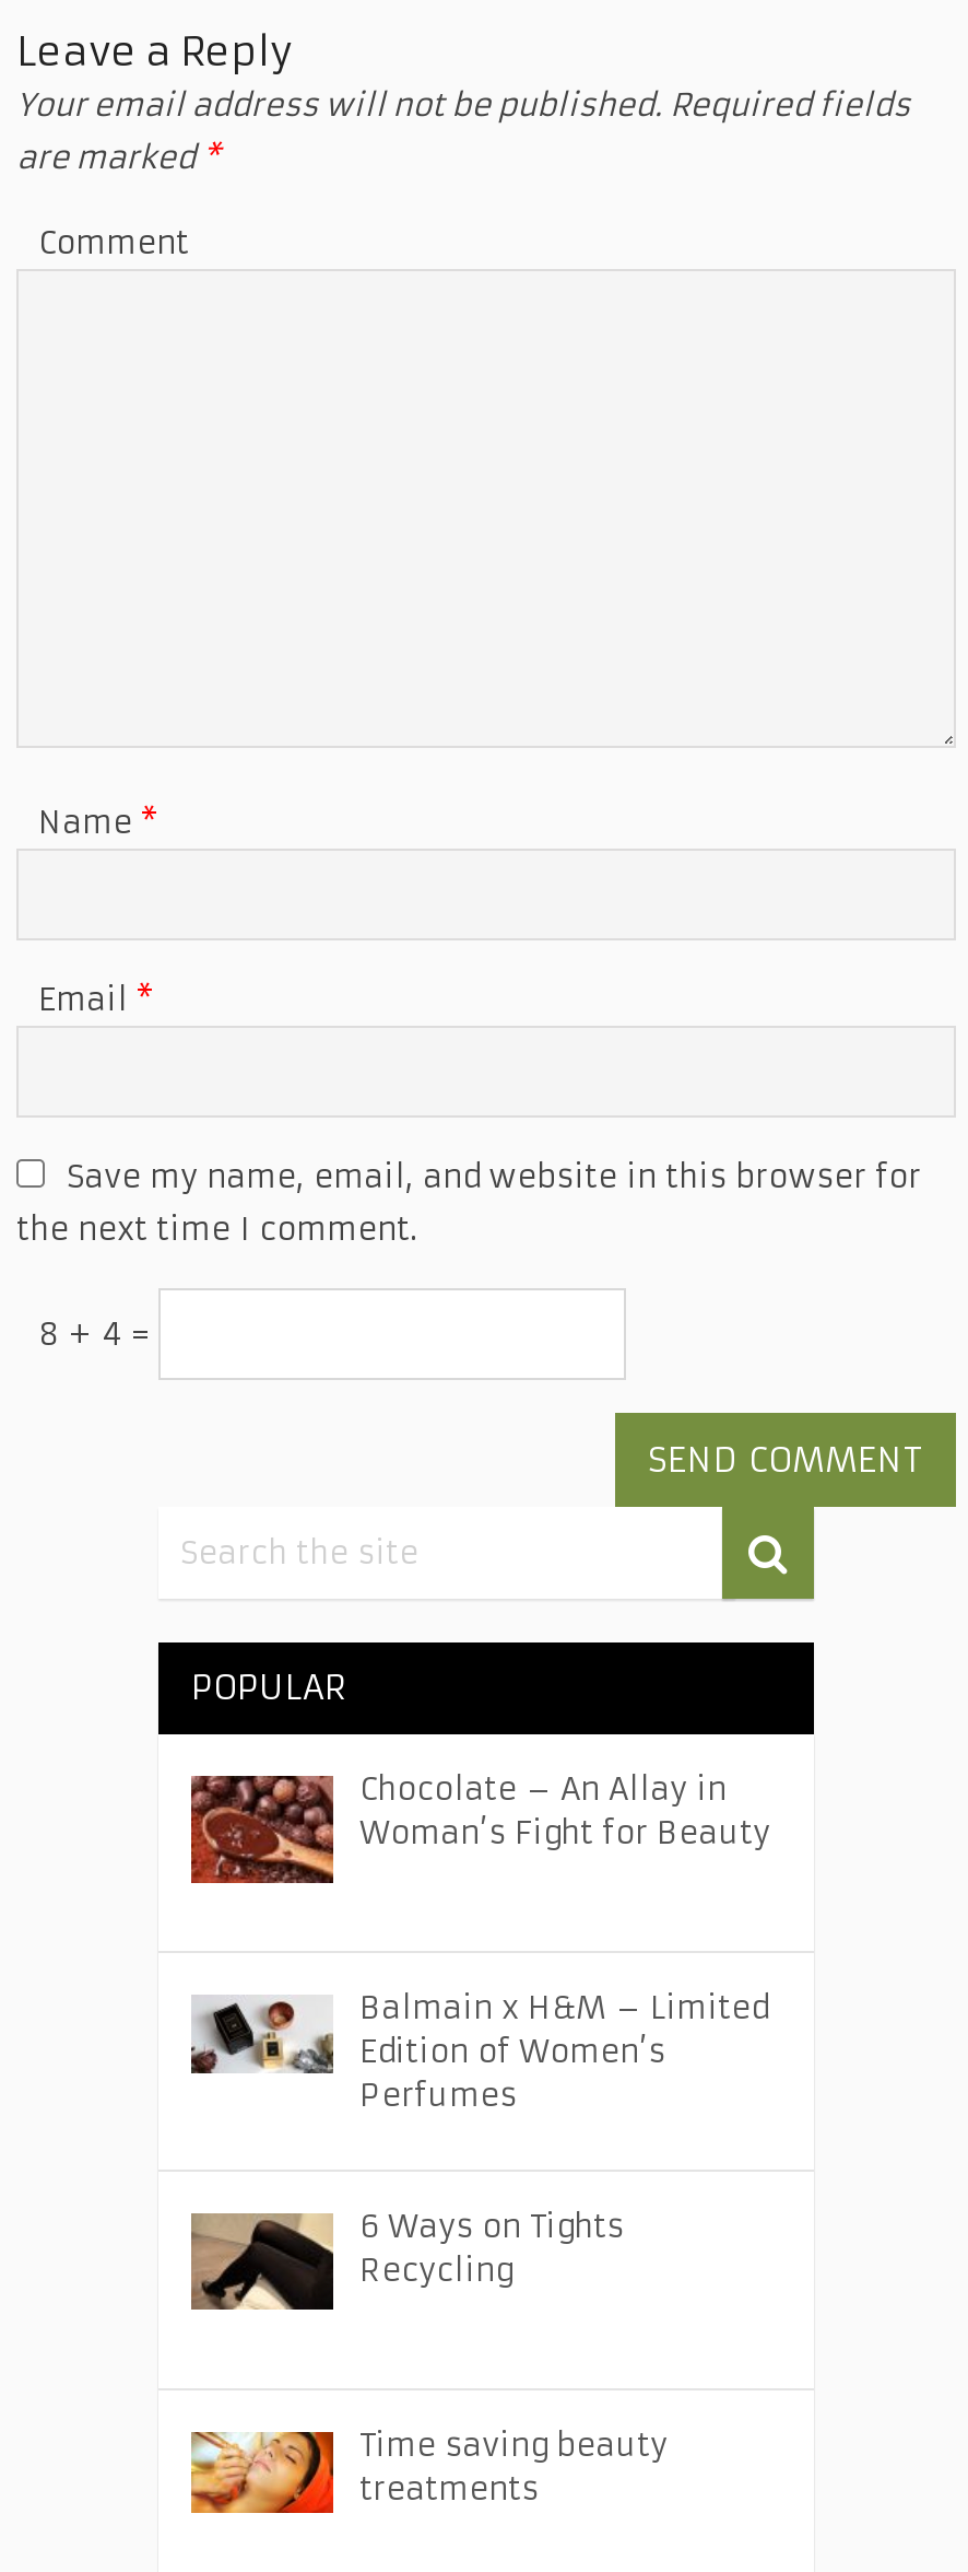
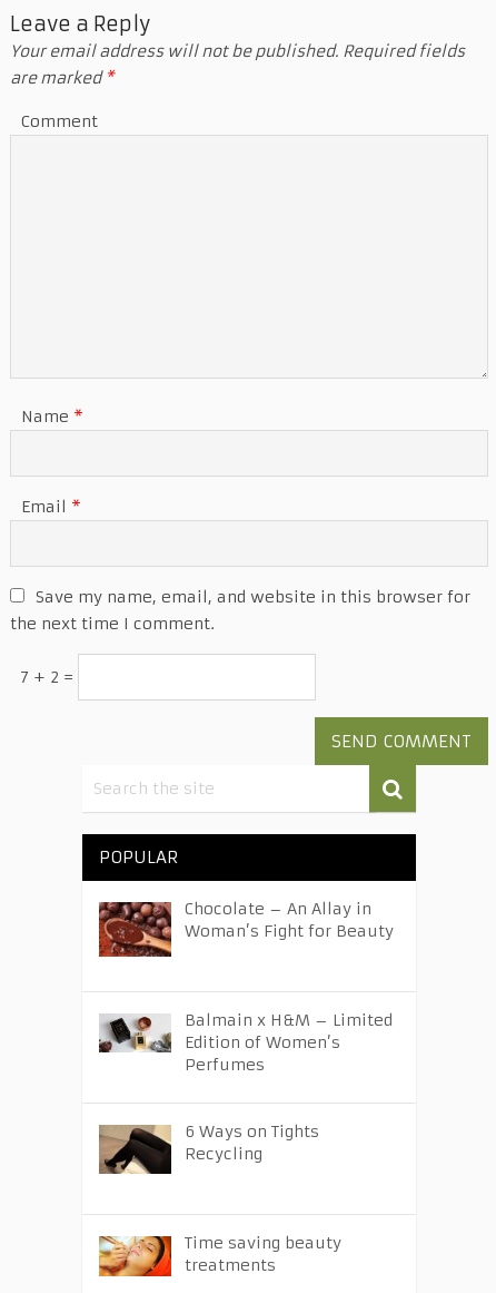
- 8 + 4 =
+ 7 + 2 =
